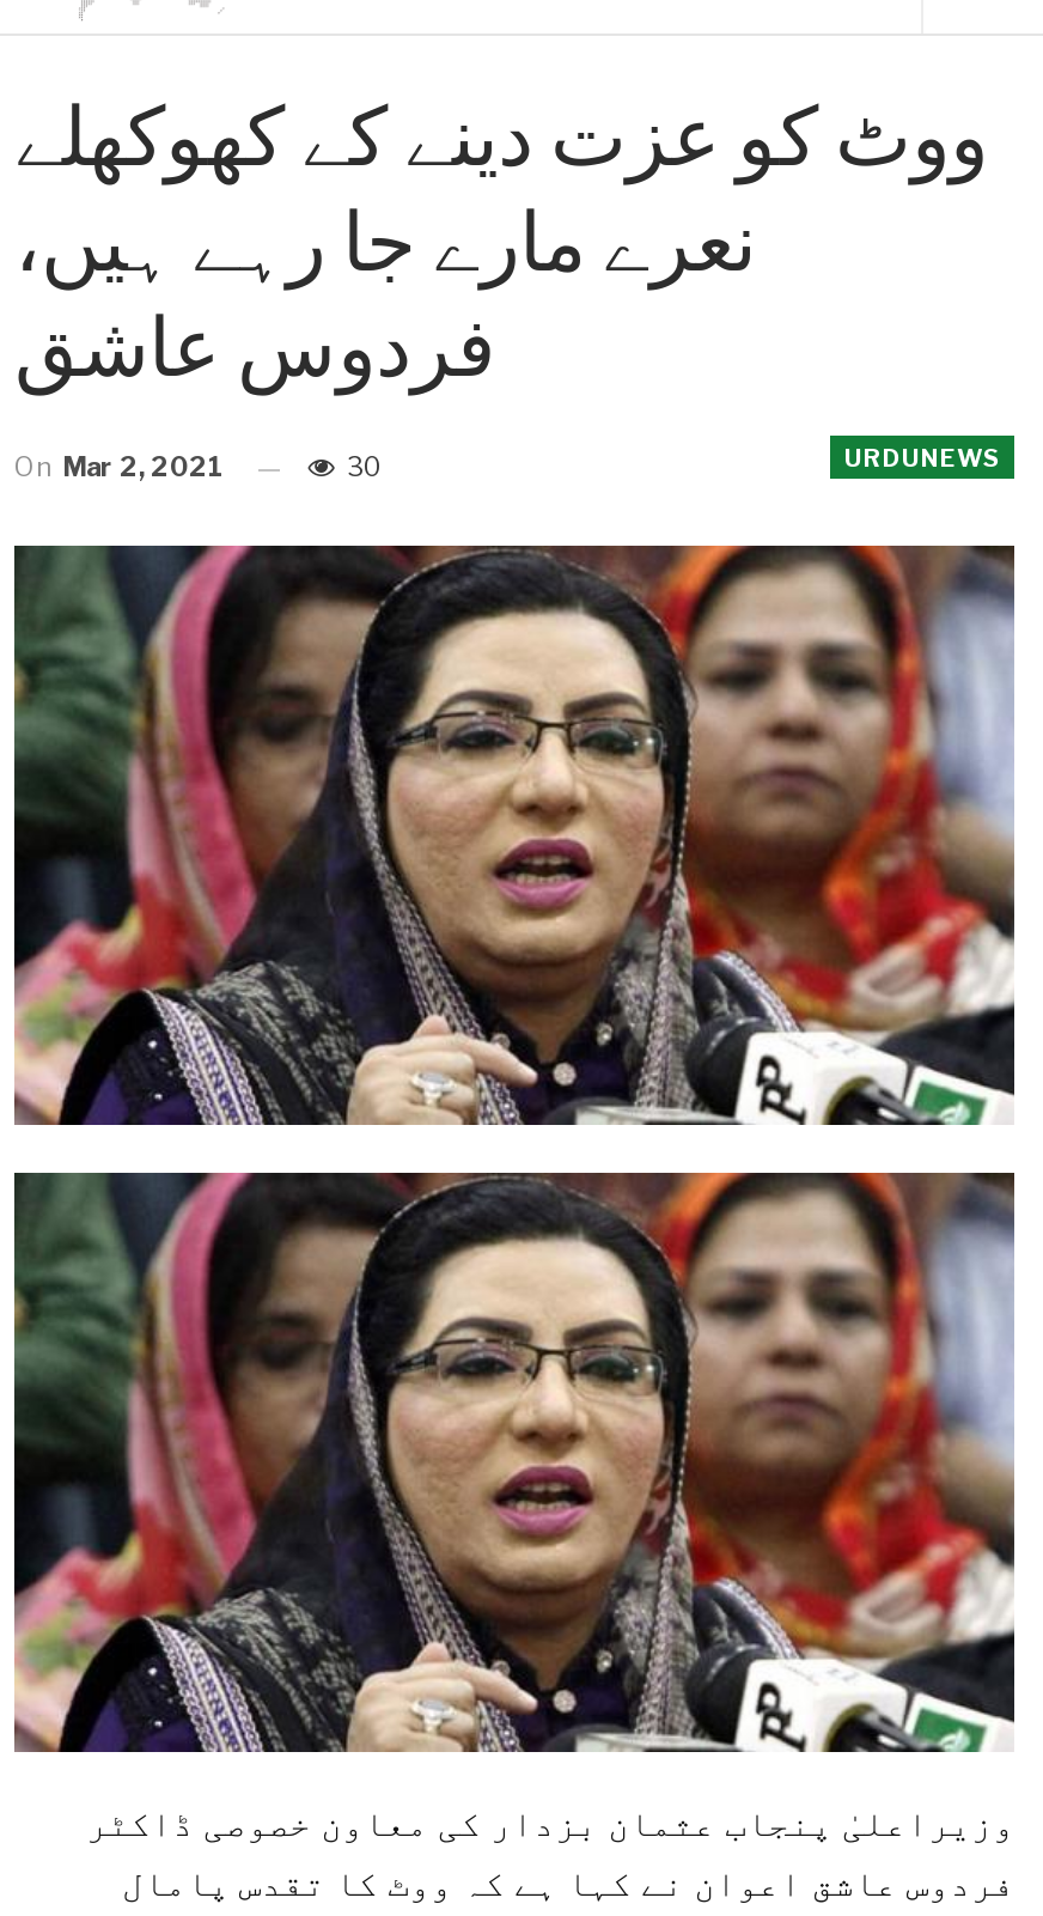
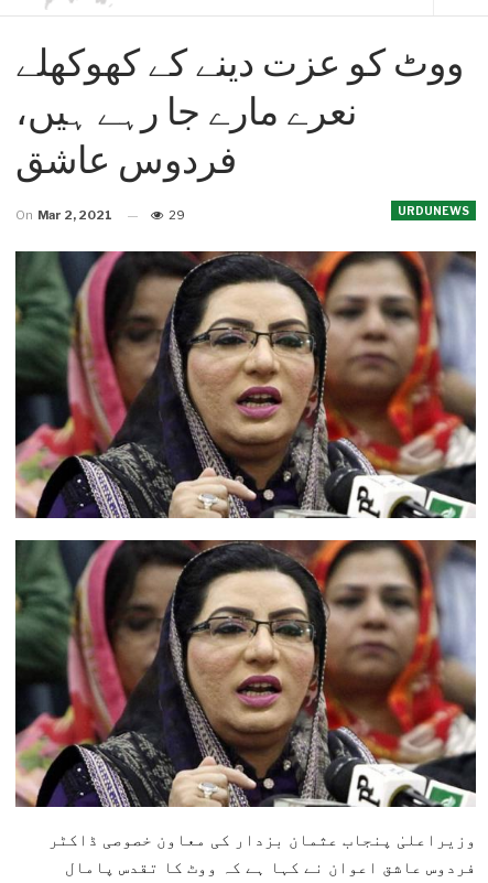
- 30
+ 29
